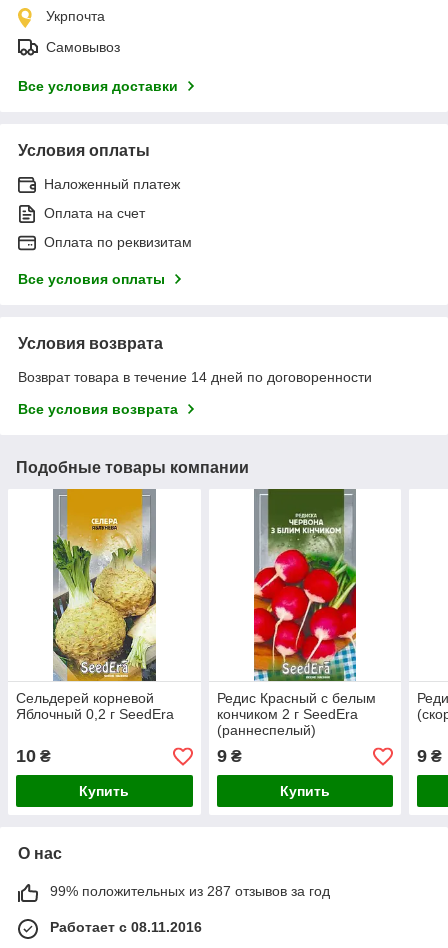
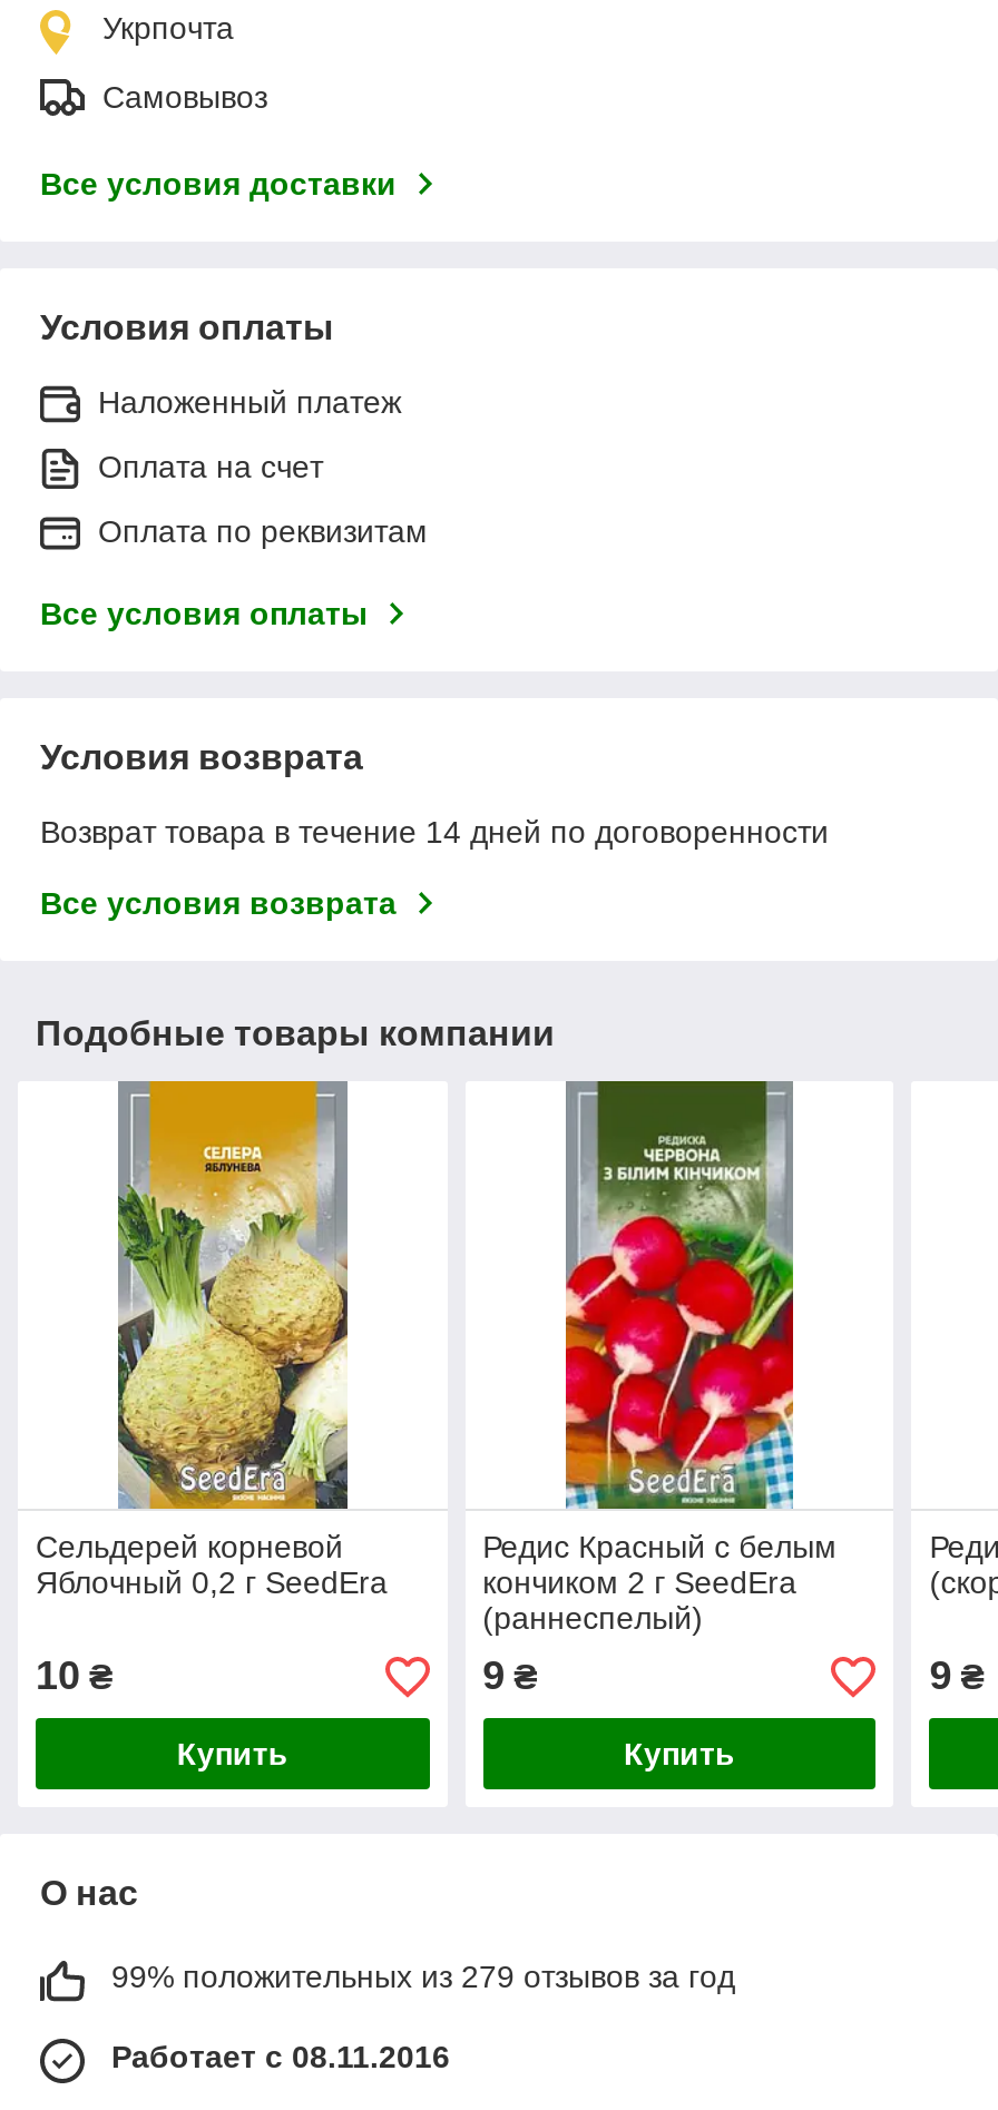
- 99% положительных из 287 отзывов за год
+ 99% положительных из 279 отзывов за год
